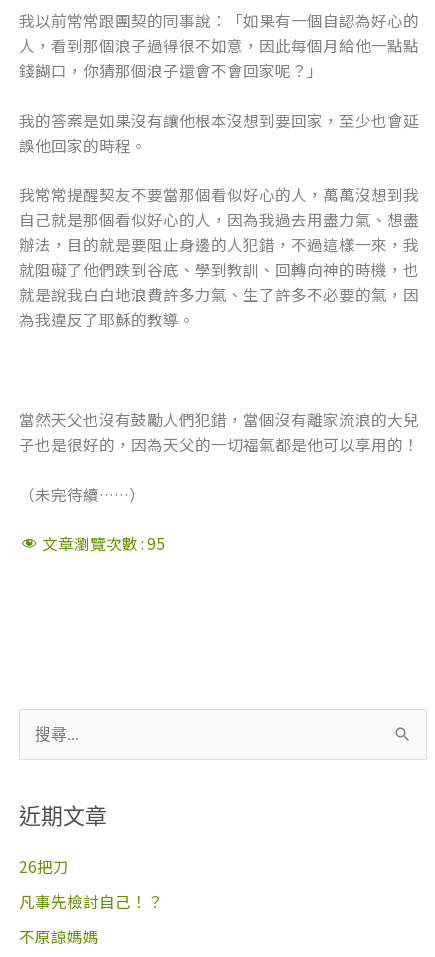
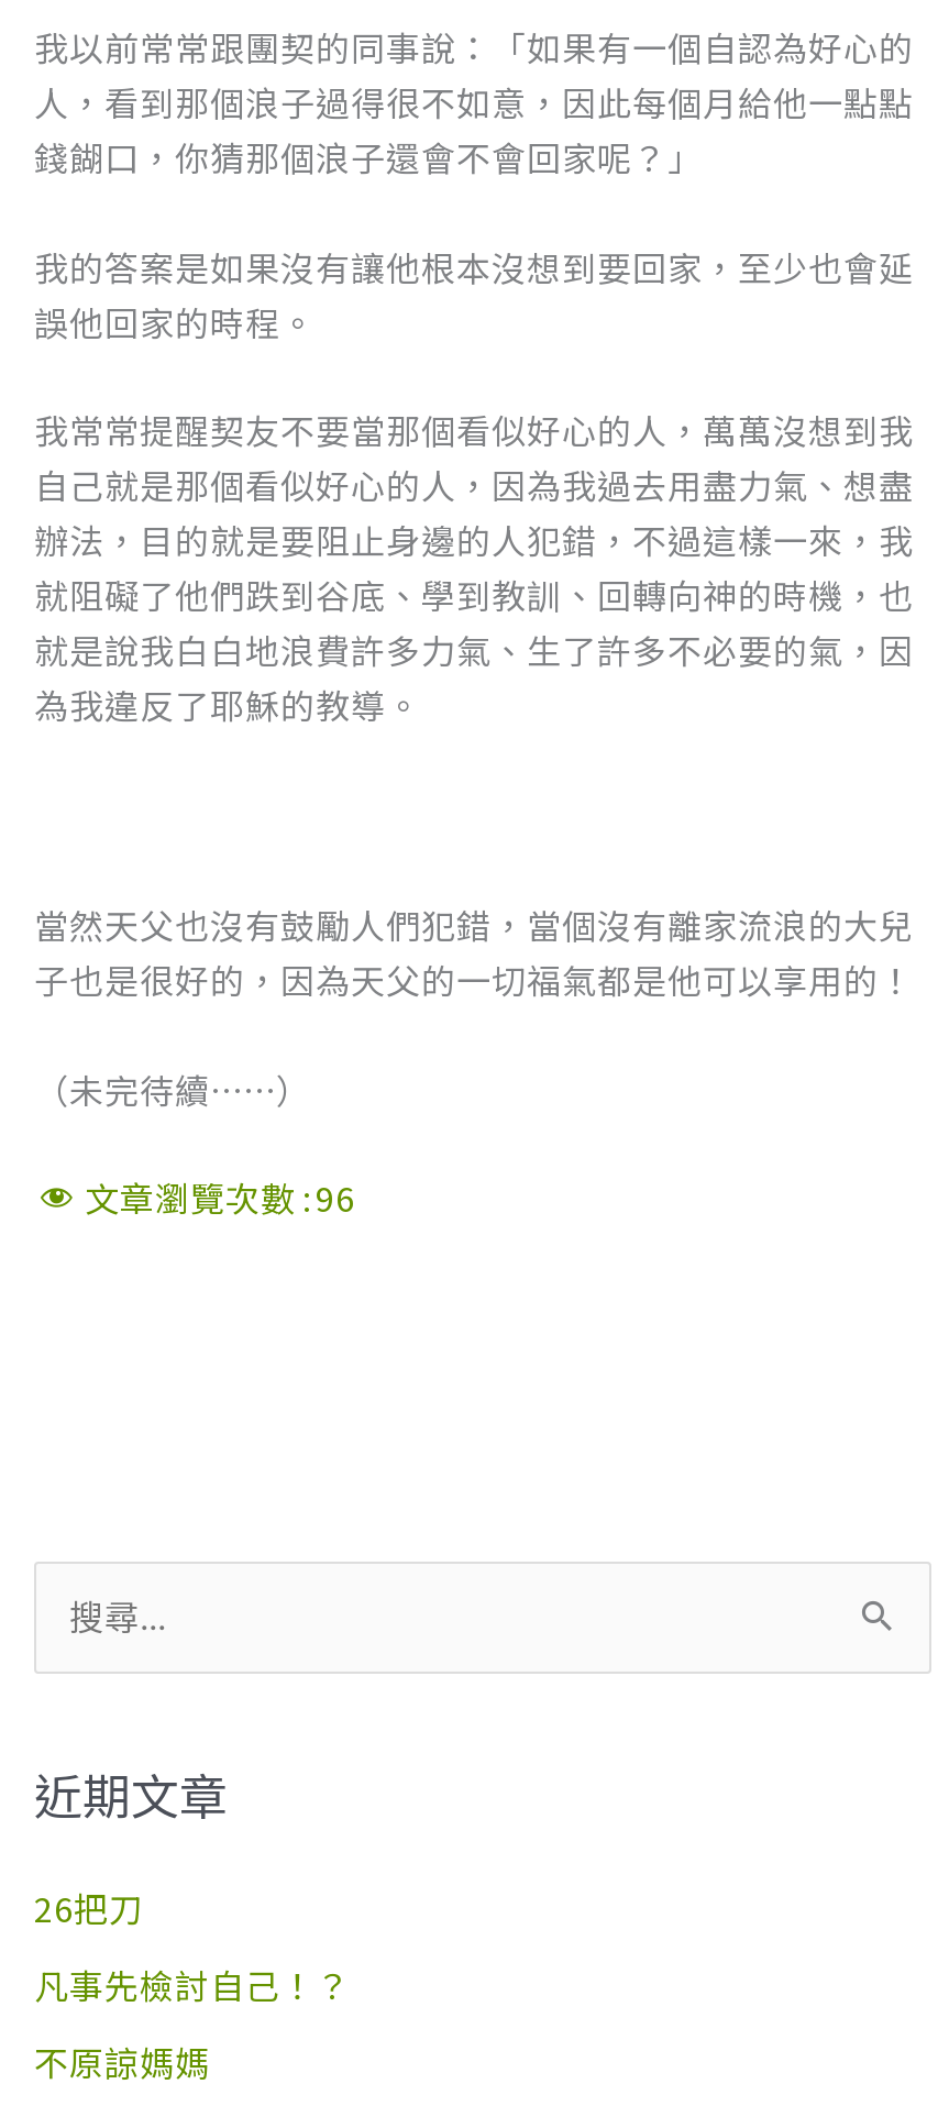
- 文章瀏覽次數 : 95
+ 文章瀏覽次數 : 96
